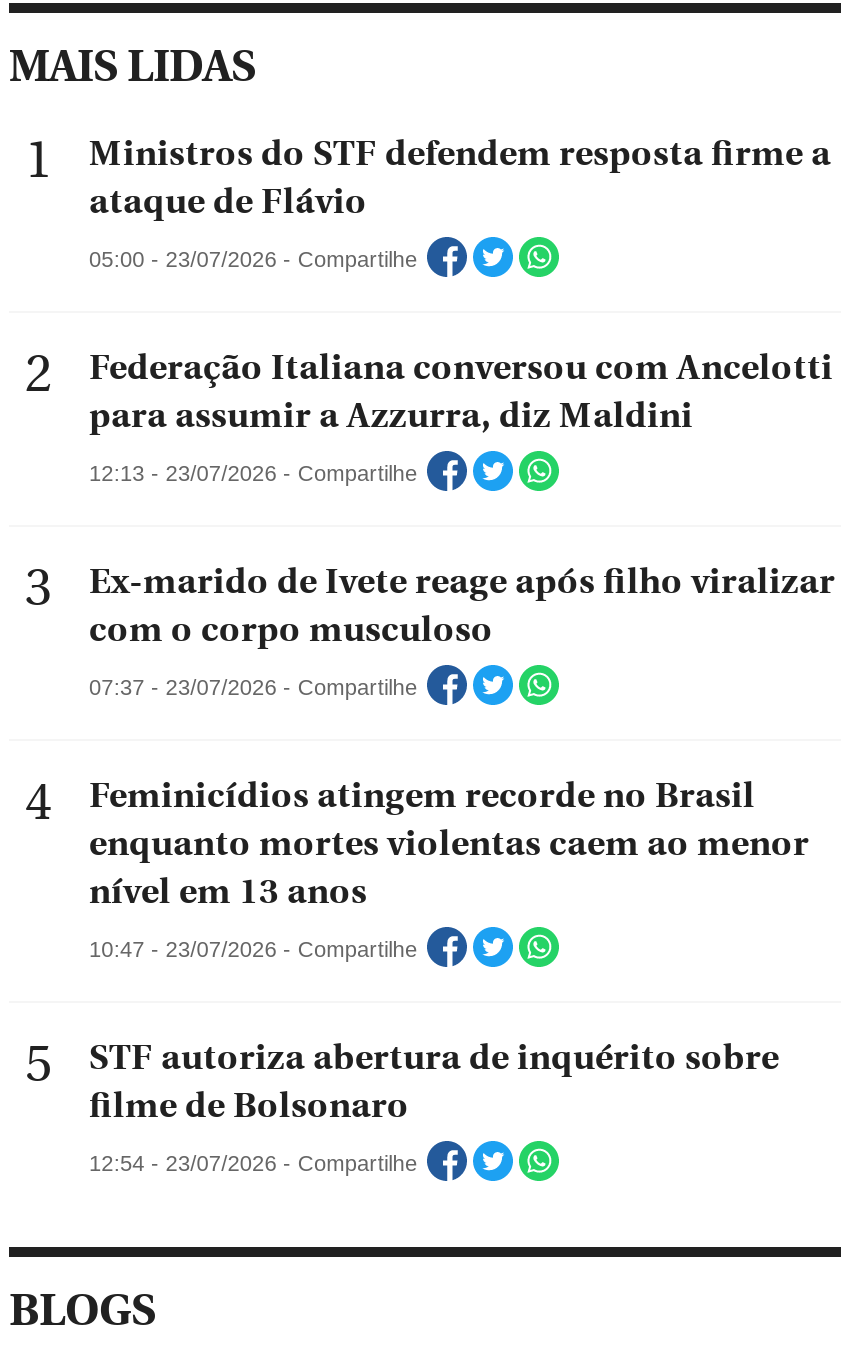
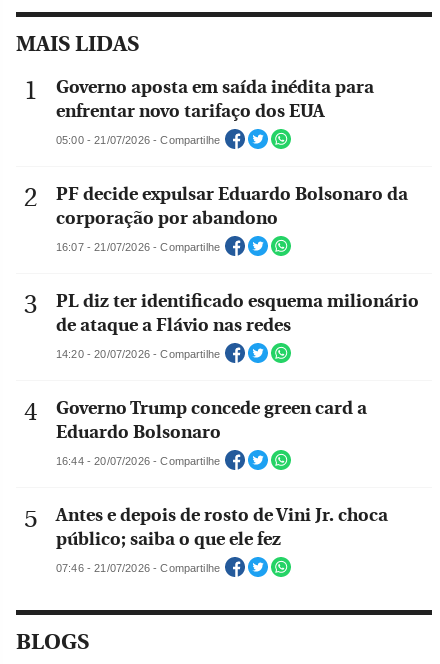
- Ministros do STF defendem resposta firme a
- ataque de Flávio
+ Governo aposta em saída inédita para
+ enfrentar novo tarifaço dos EUA

- 05:00 - 23/07/2026 - Compartilhe
+ 05:00 - 21/07/2026 - Compartilhe

- Federação Italiana conversou com Ancelotti
- para assumir a Azzurra, diz Maldini
+ PF decide expulsar Eduardo Bolsonaro da
+ corporação por abandono

- 12:13 - 23/07/2026 - Compartilhe
+ 16:07 - 21/07/2026 - Compartilhe

- Ex-marido de Ivete reage após filho viralizar
- com o corpo musculoso
+ PL diz ter identificado esquema milionário
+ de ataque a Flávio nas redes

- 07:37 - 23/07/2026 - Compartilhe
+ 14:20 - 20/07/2026 - Compartilhe

- Feminicídios atingem recorde no Brasil
- enquanto mortes violentas caem ao menor
- nível em 13 anos
+ Governo Trump concede green card a
+ Eduardo Bolsonaro

- 10:47 - 23/07/2026 - Compartilhe
+ 16:44 - 20/07/2026 - Compartilhe

- STF autoriza abertura de inquérito sobre
- filme de Bolsonaro
+ Antes e depois de rosto de Vini Jr. choca
+ público; saiba o que ele fez

- 12:54 - 23/07/2026 - Compartilhe
+ 07:46 - 21/07/2026 - Compartilhe
